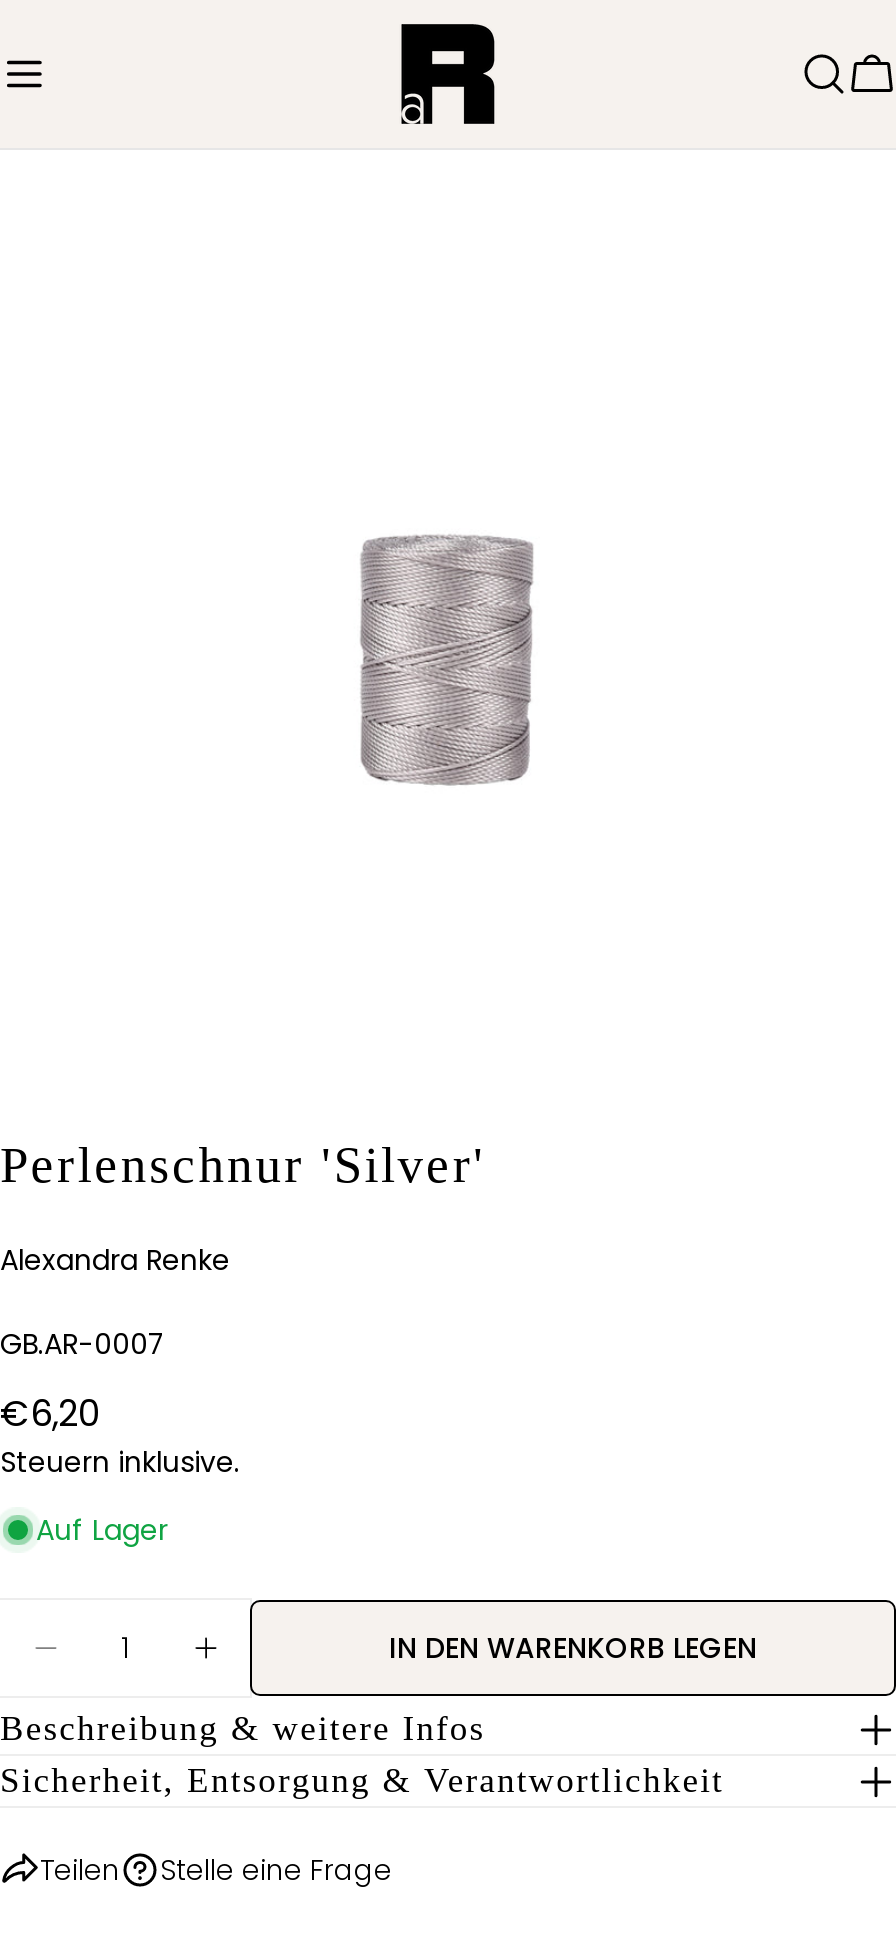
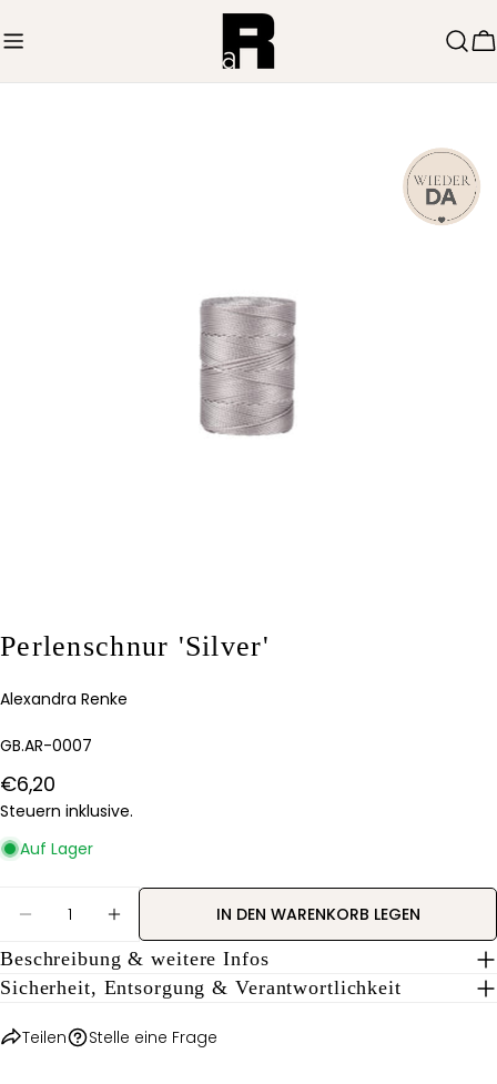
+ [image]
